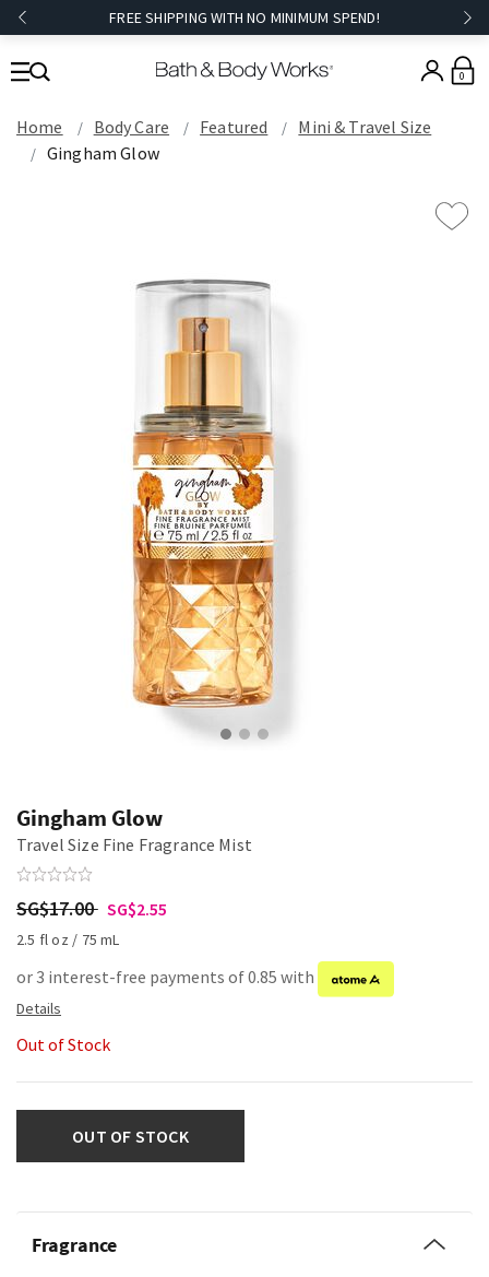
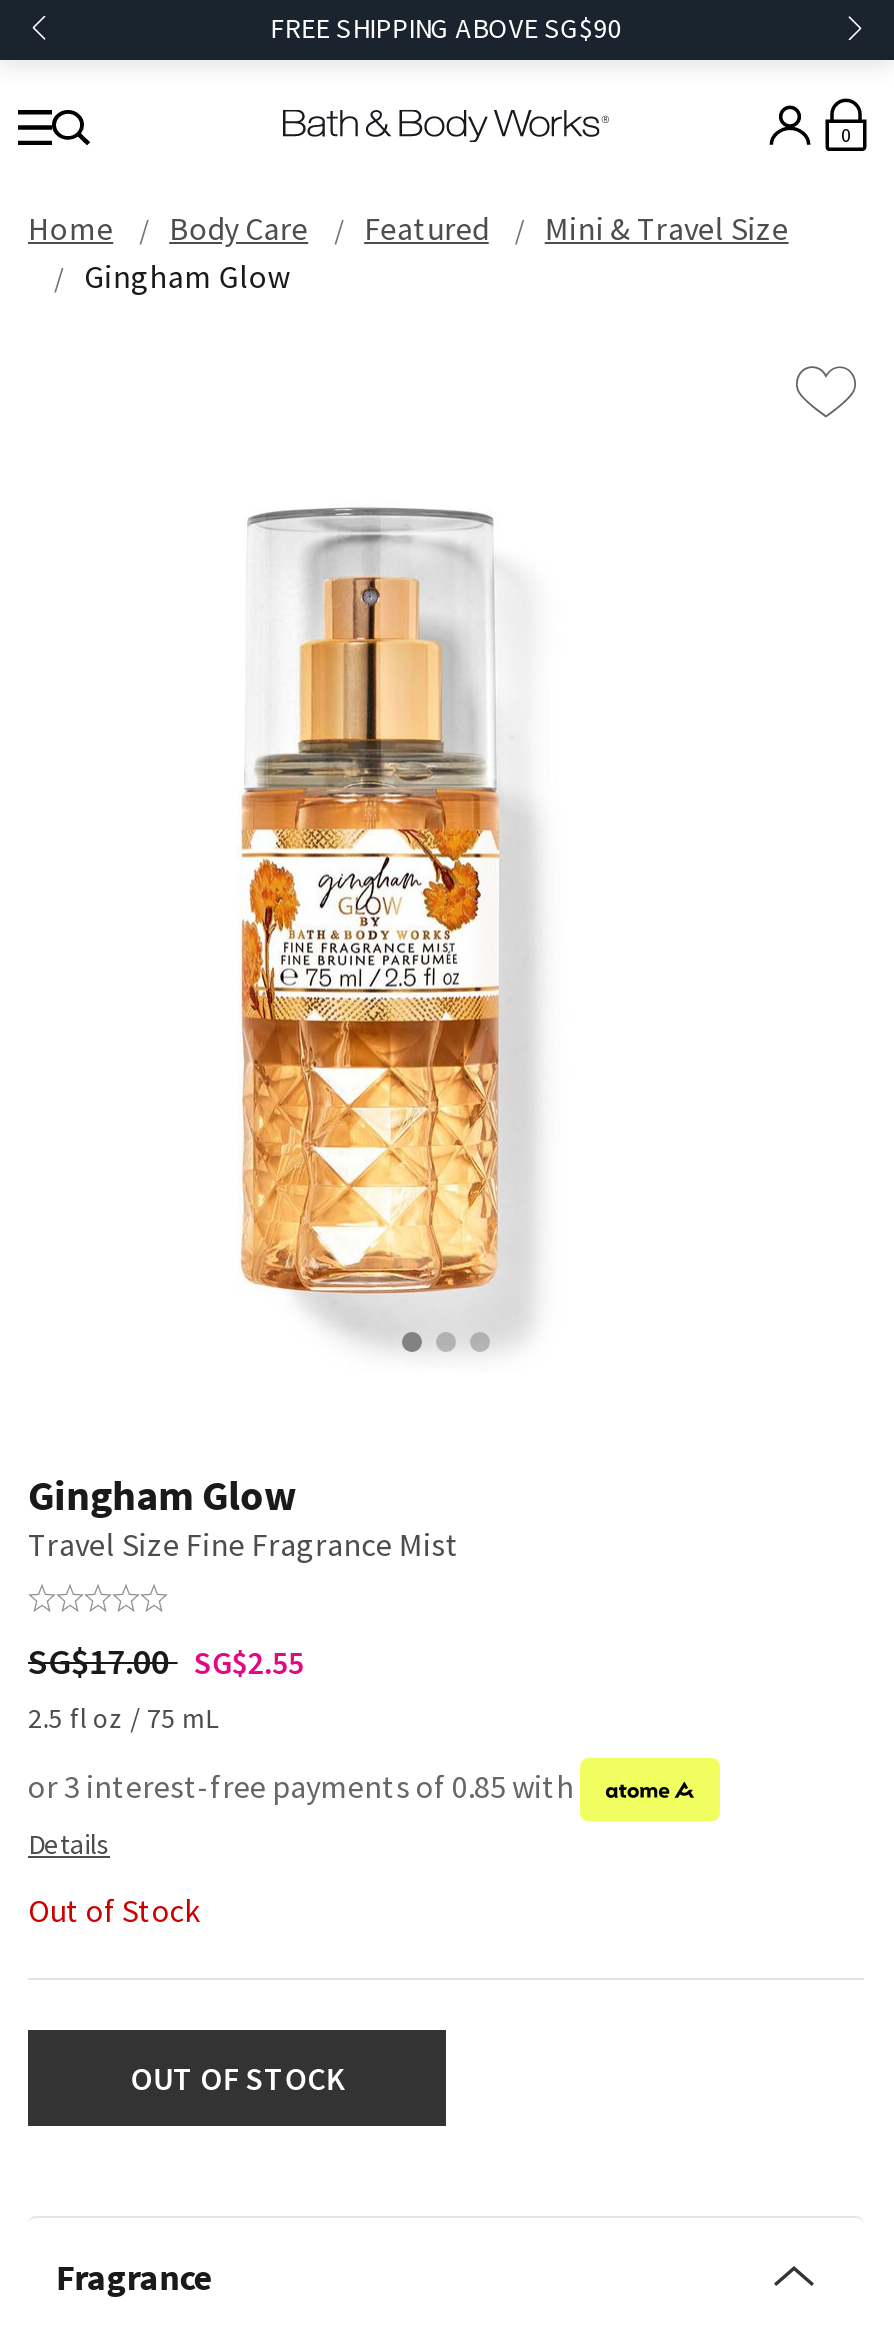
- FREE SHIPPING WITH NO MINIMUM SPEND!
+ FREE SHIPPING ABOVE SG$90
